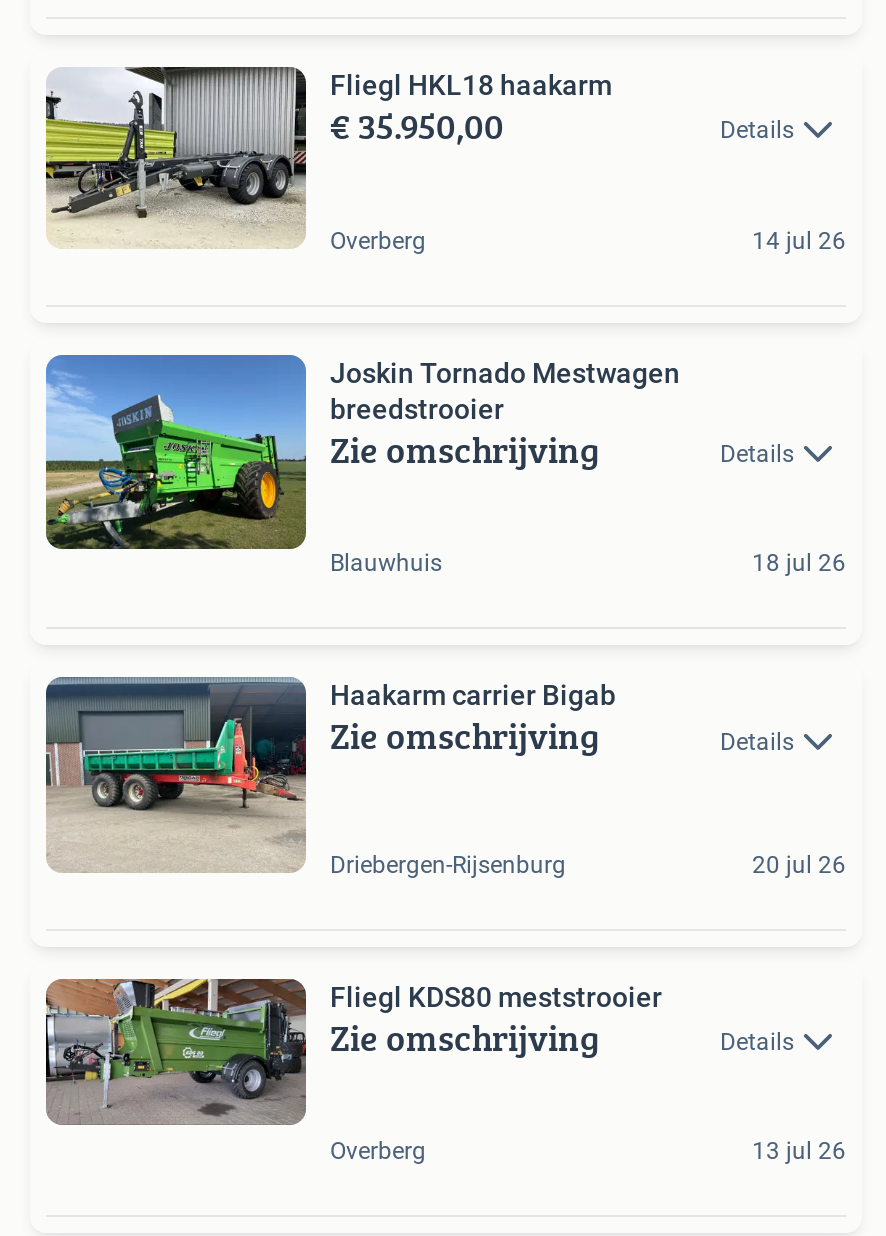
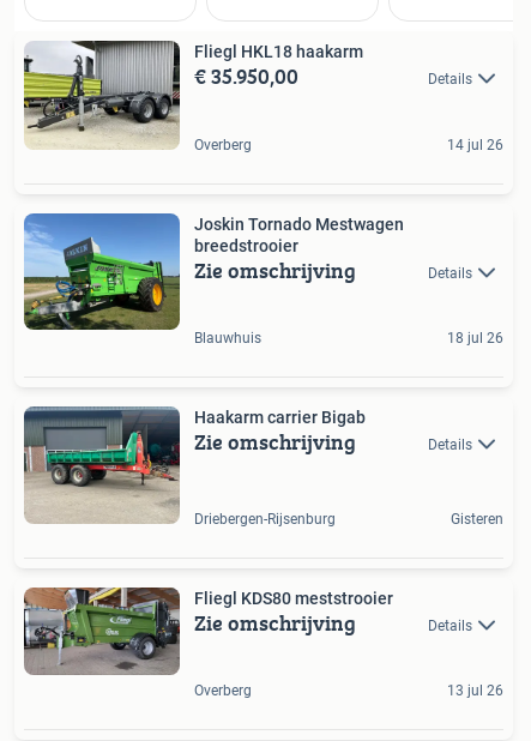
- 20 jul 26
+ Gisteren
